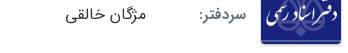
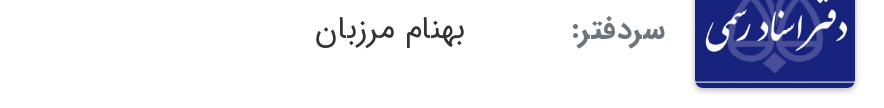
- مژگان خالقی
+ بهنام مرزبان
